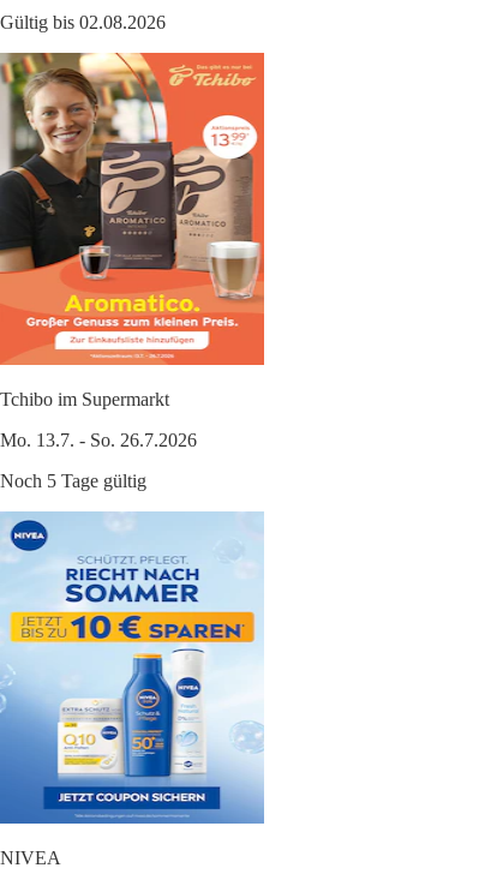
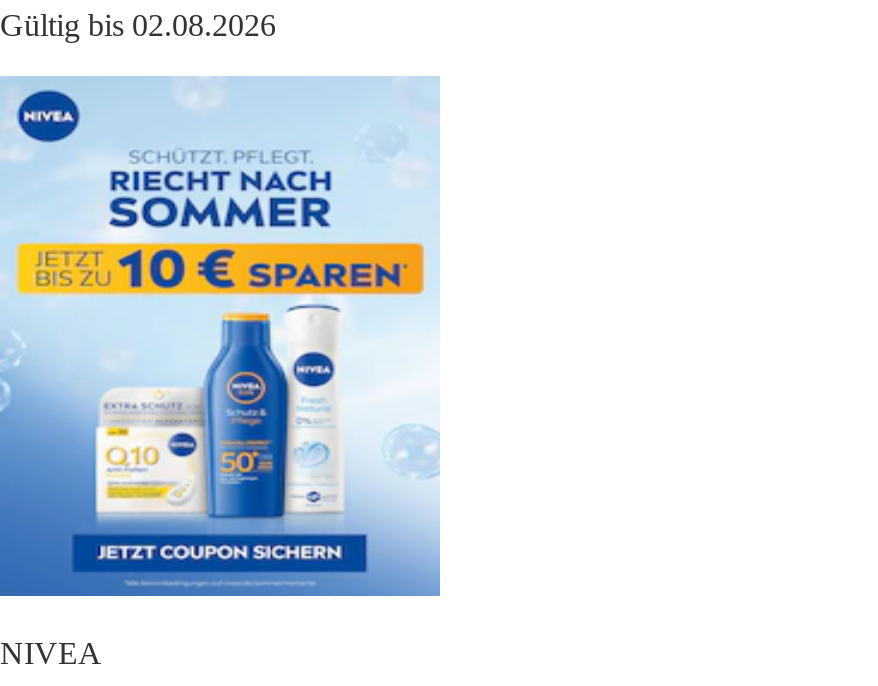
- [image]
- Tchibo im Supermarkt
- Mo. 13.7. - So. 26.7.2026
- Noch 5 Tage gültig
